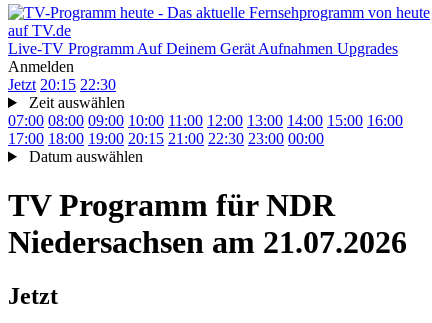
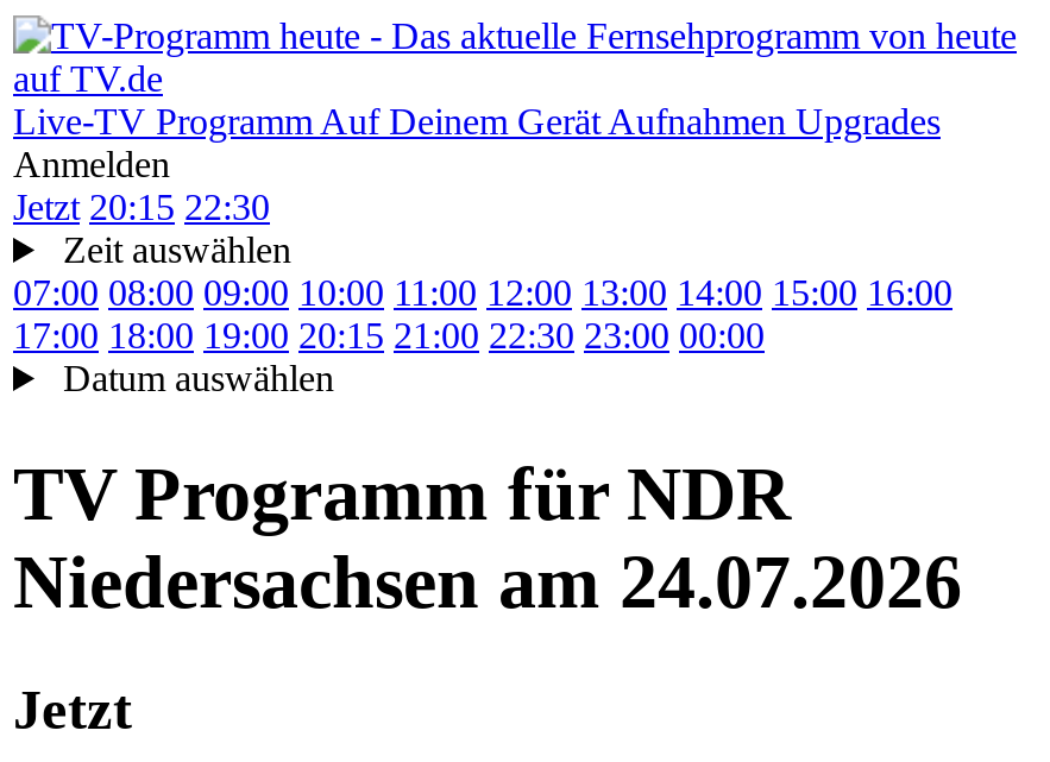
- Niedersachsen am 21.07.2026
+ Niedersachsen am 24.07.2026
